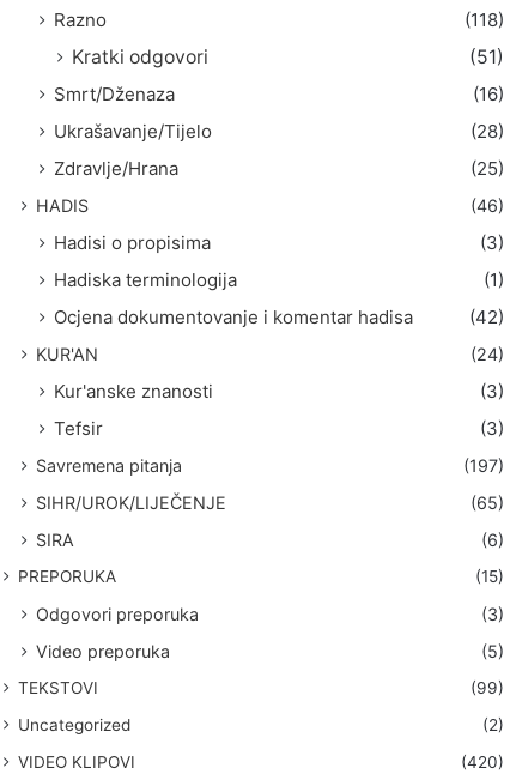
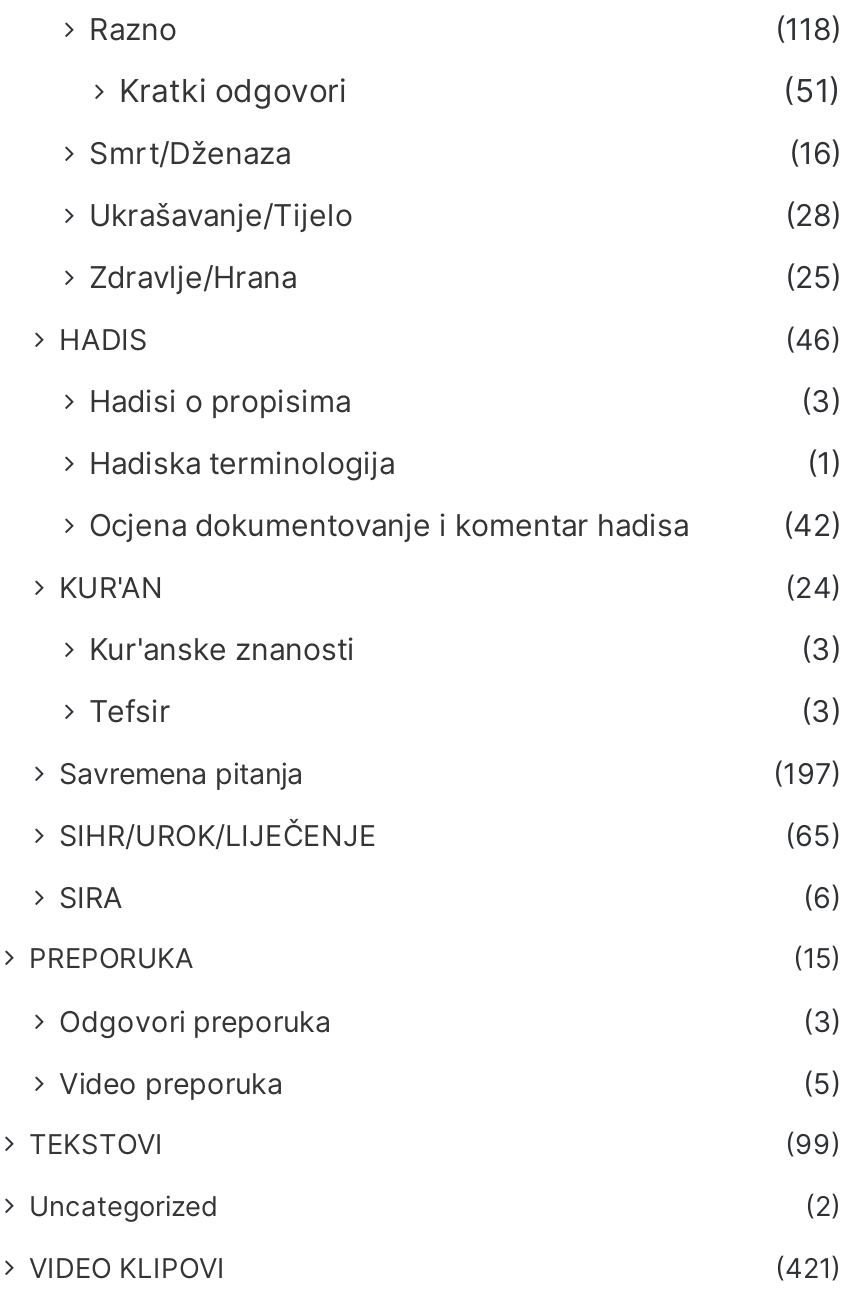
- (420)
+ (421)
